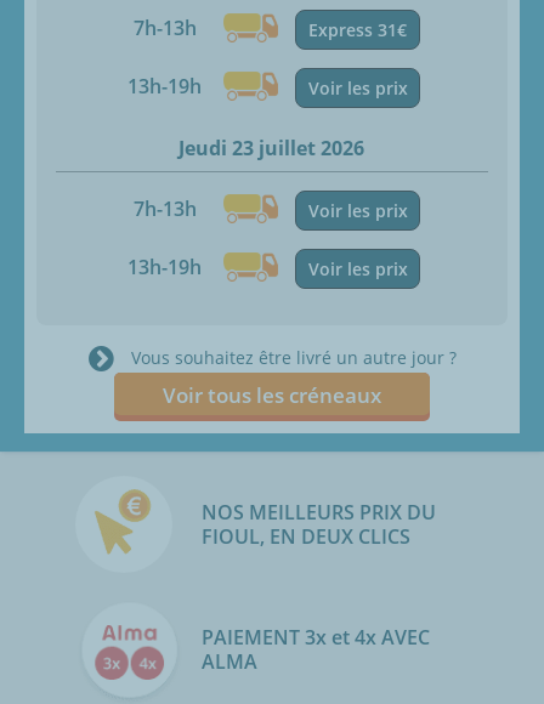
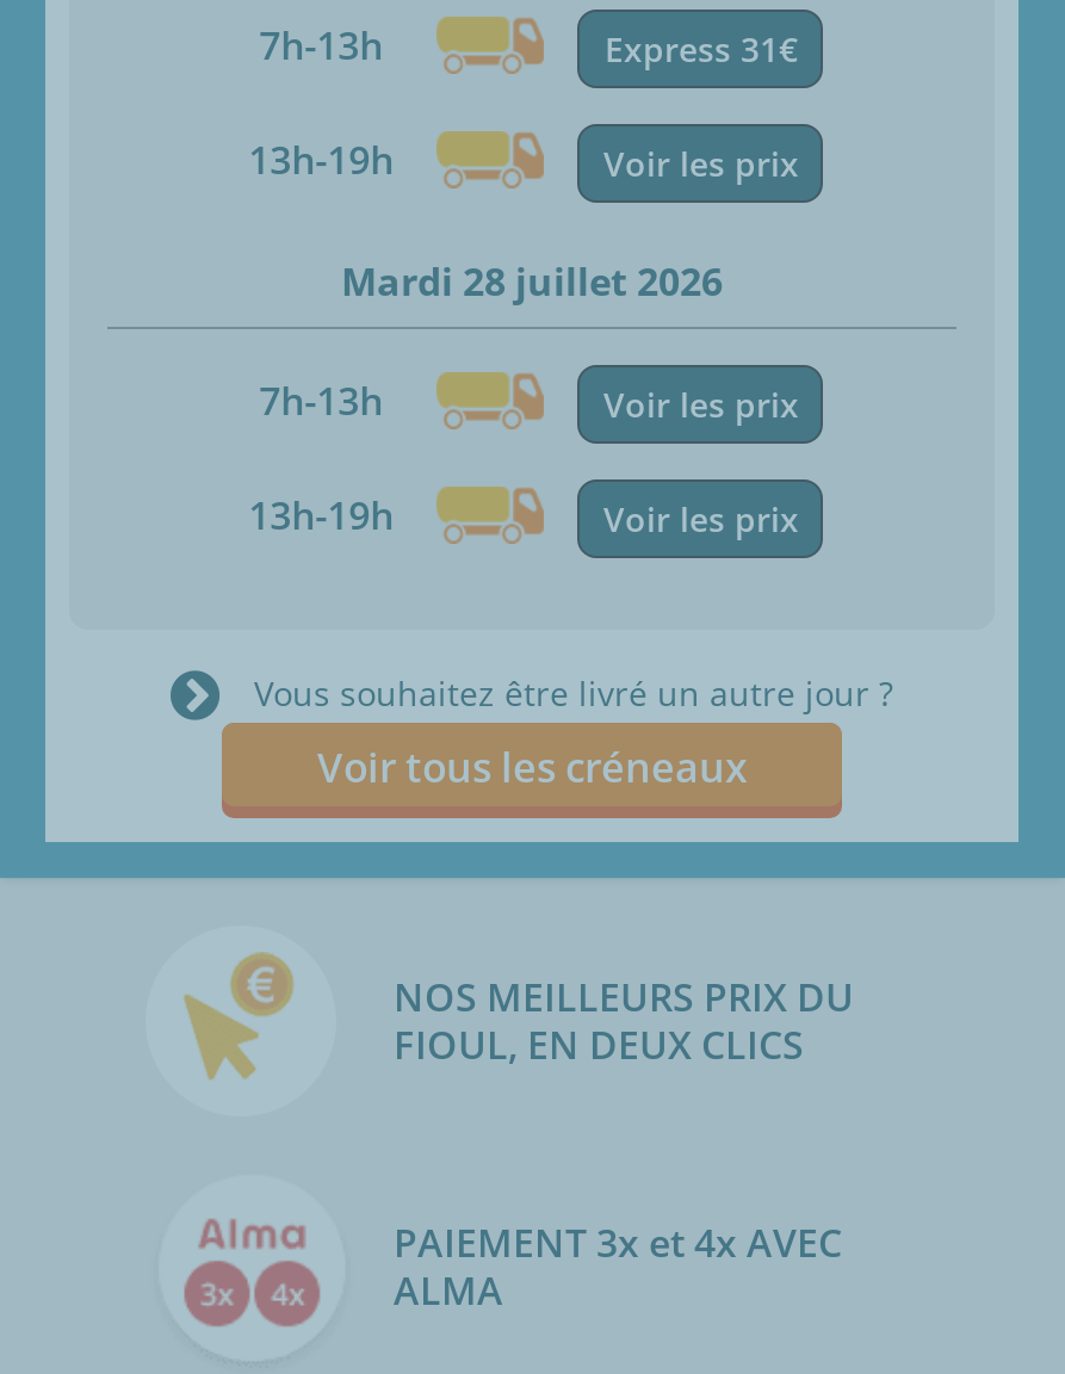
- Jeudi 23 juillet 2026
+ Mardi 28 juillet 2026
